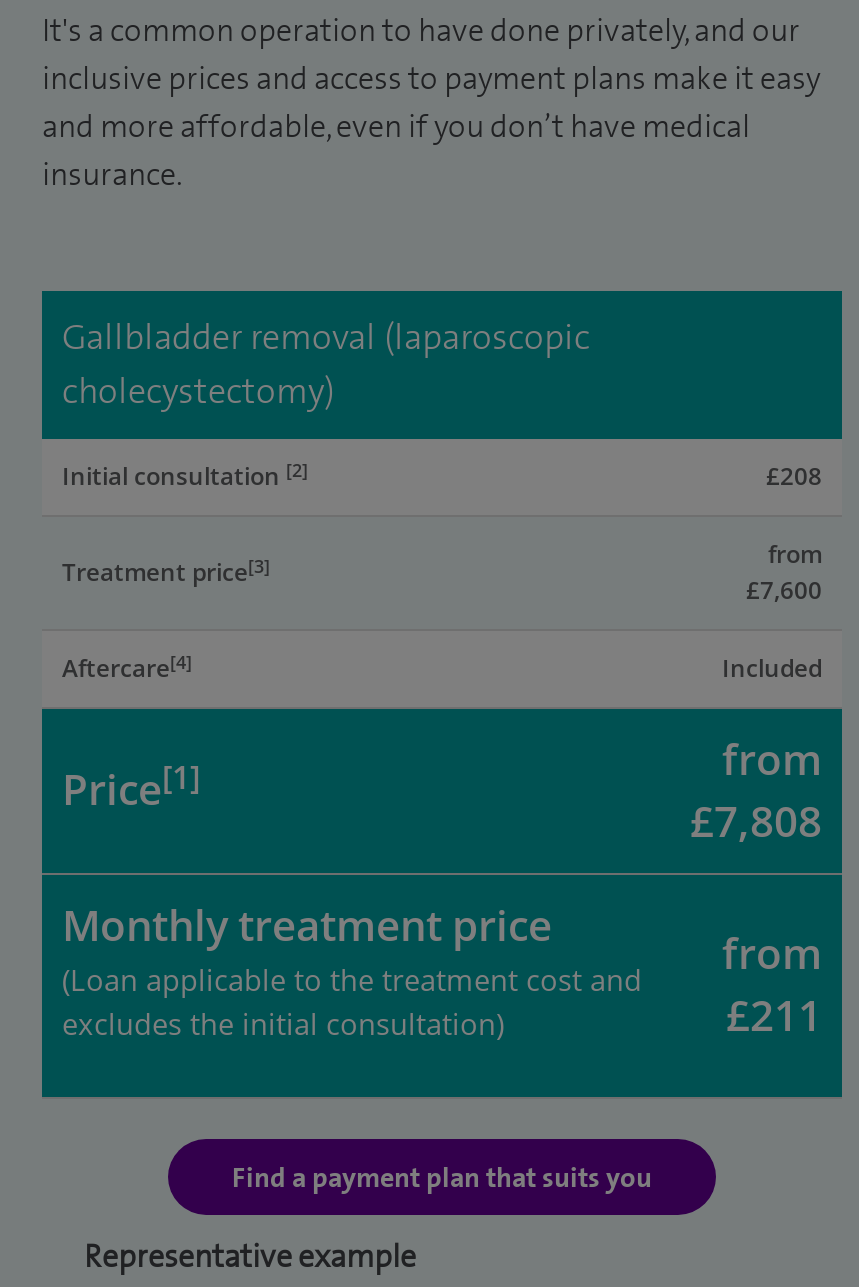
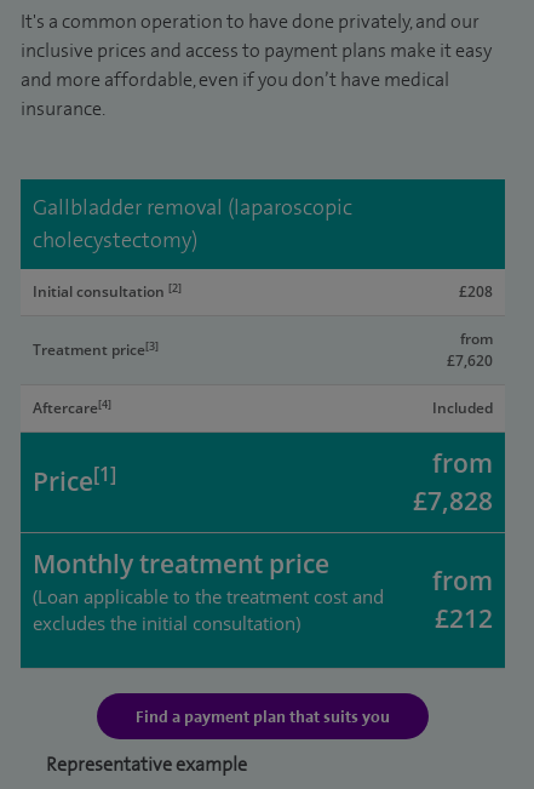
- £7,600
+ £7,620

- £7,808
+ £7,828

- £211
+ £212
